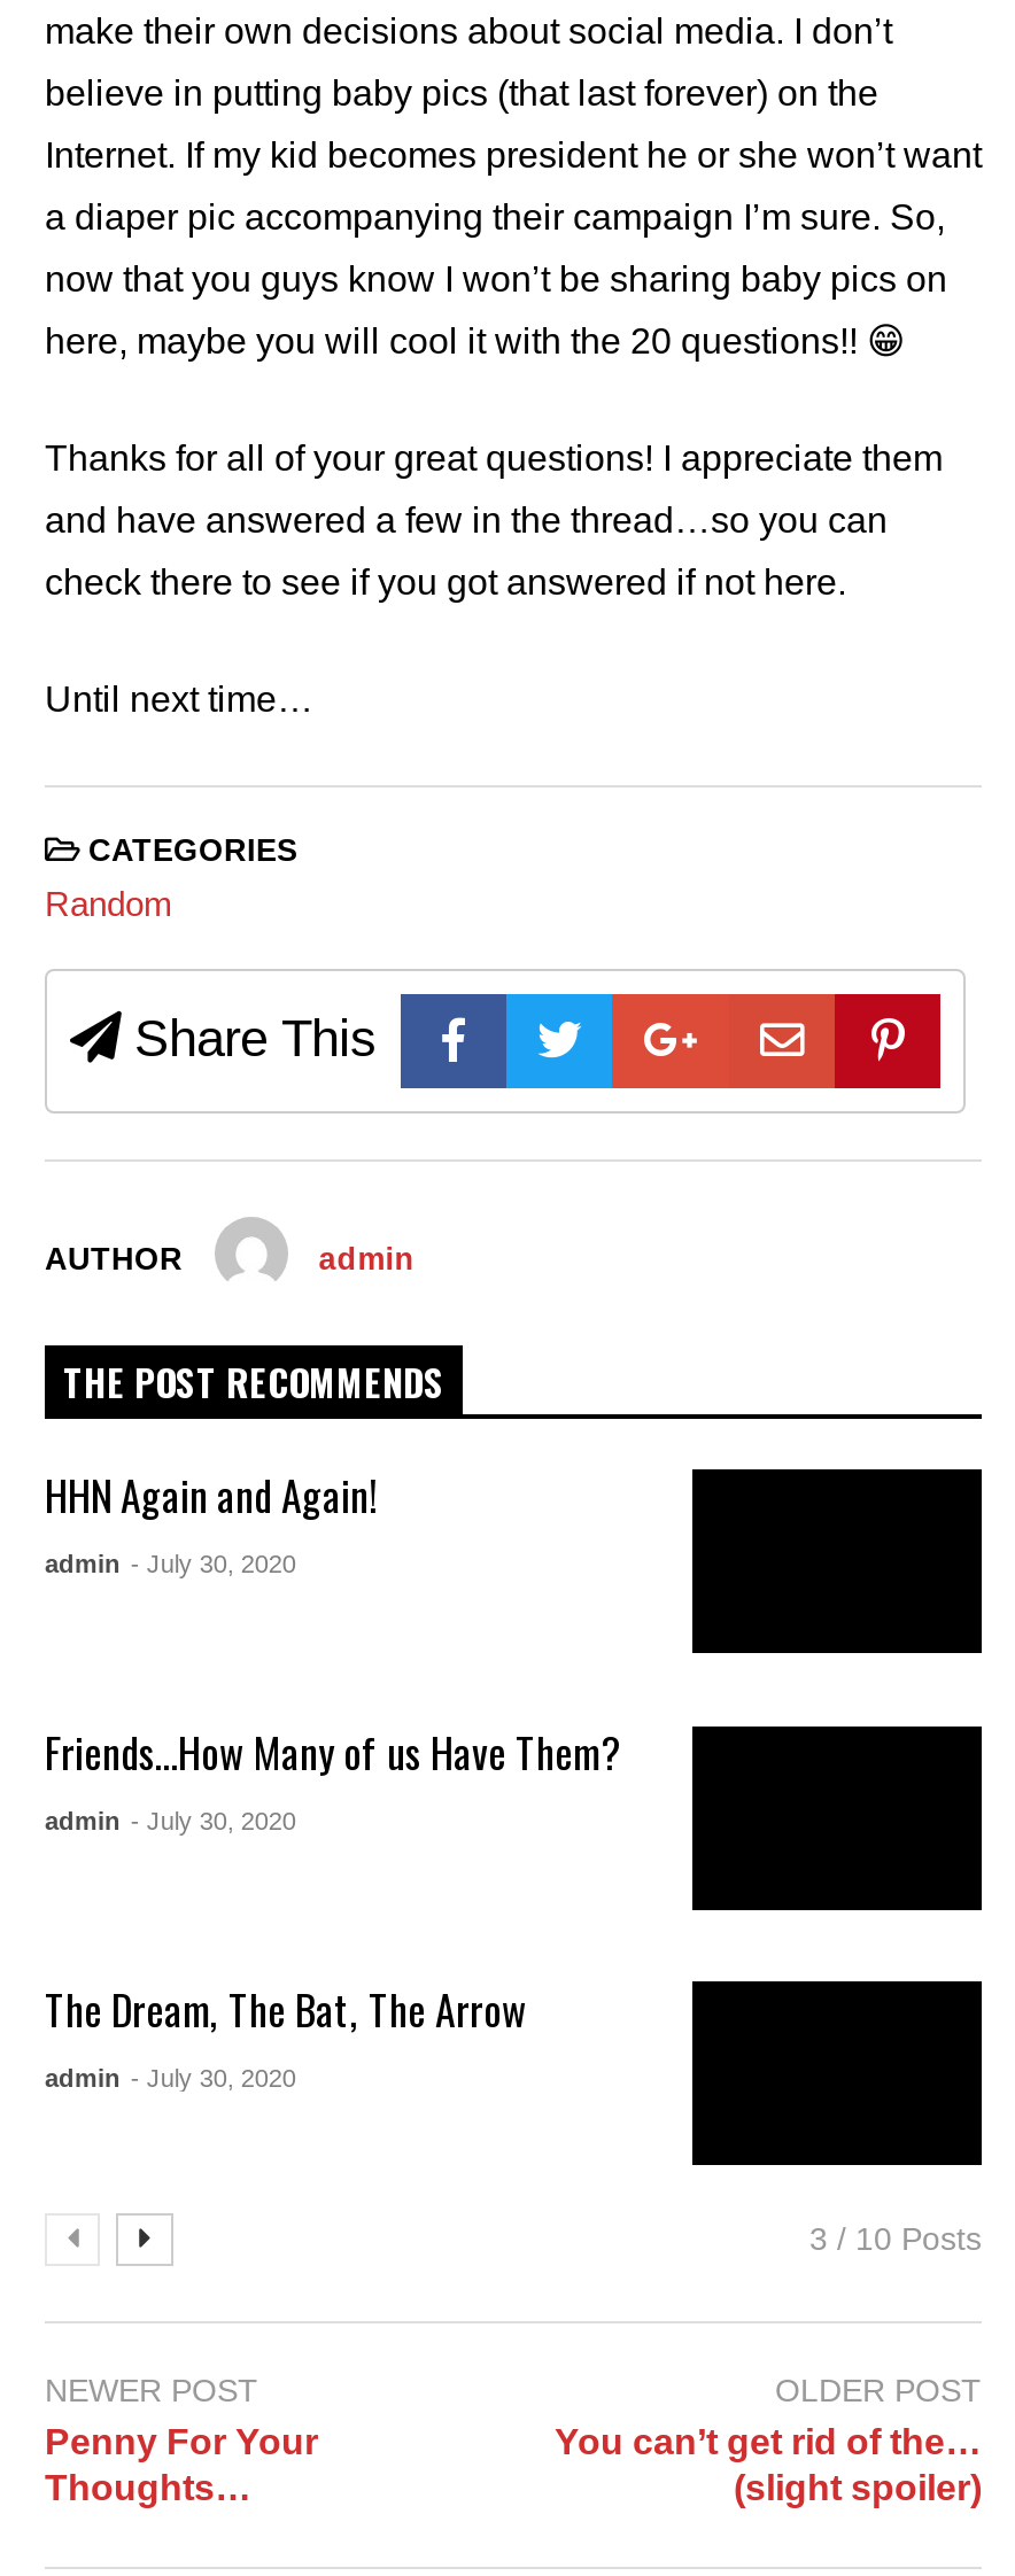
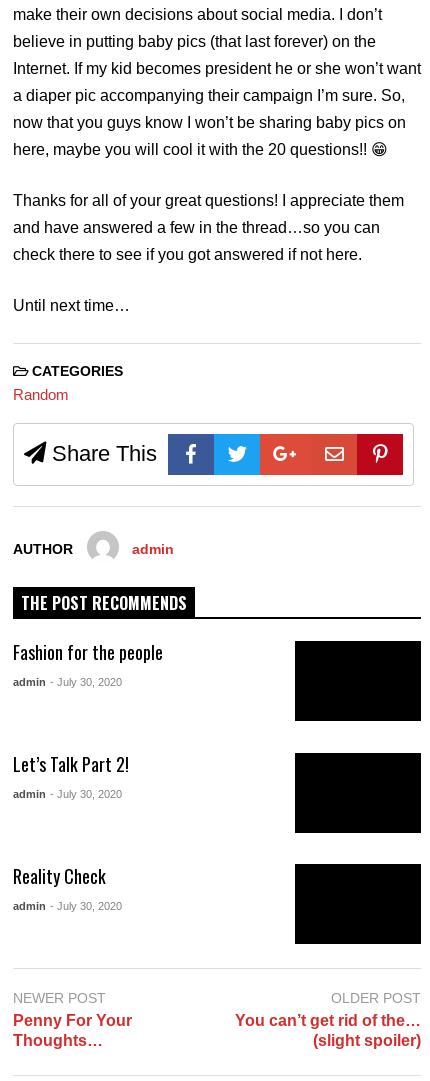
- HHN Again and Again!
+ Fashion for the people

- Friends…How Many of us Have Them?
+ Let’s Talk Part 2!

- The Dream, The Bat, The Arrow
+ Reality Check

- 3 / 10 Posts
